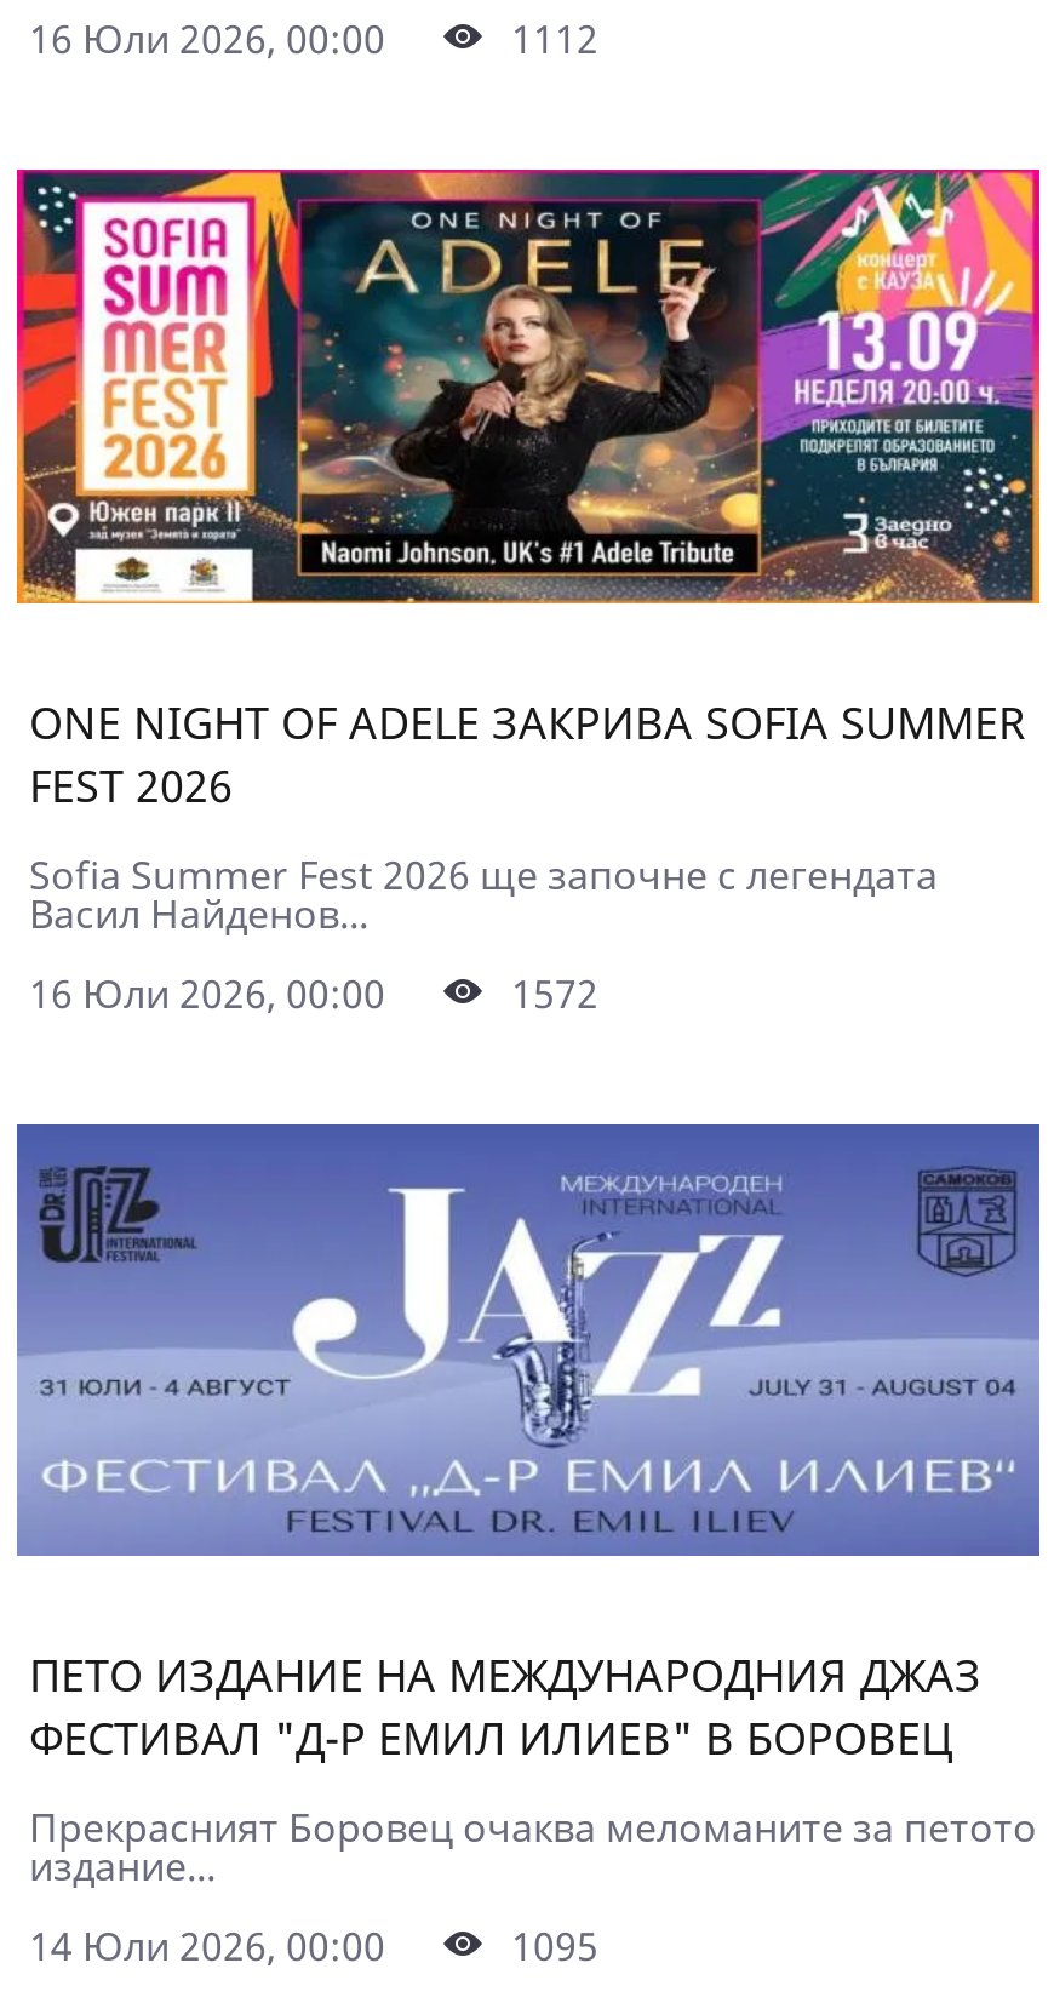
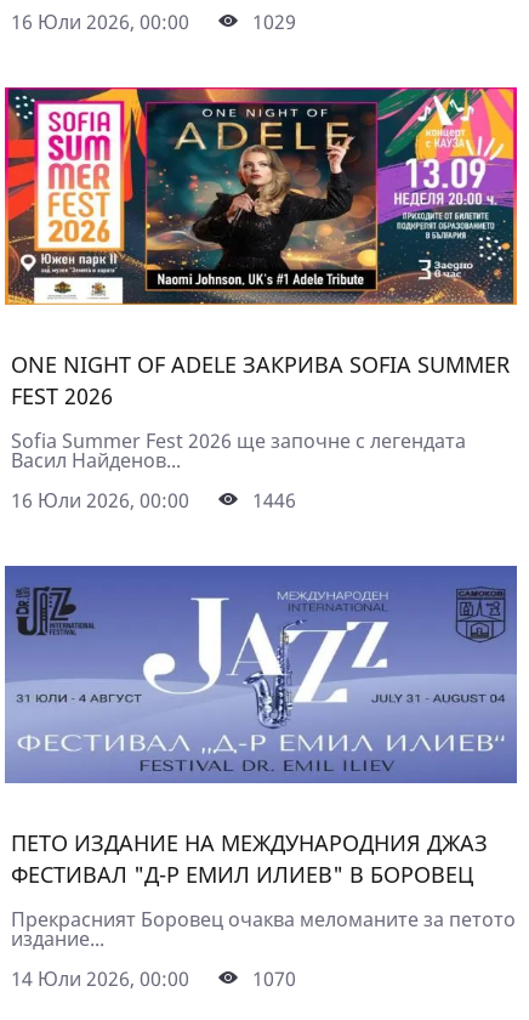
- 1112
+ 1029

- 1572
+ 1446

- 1095
+ 1070
